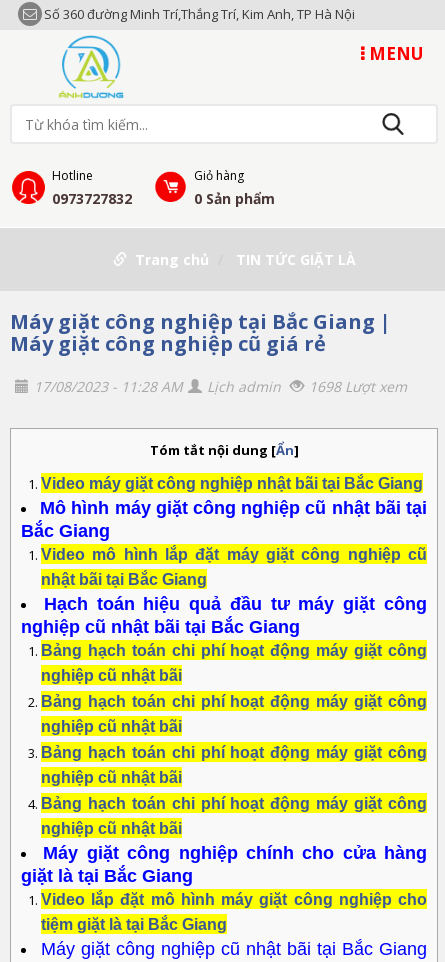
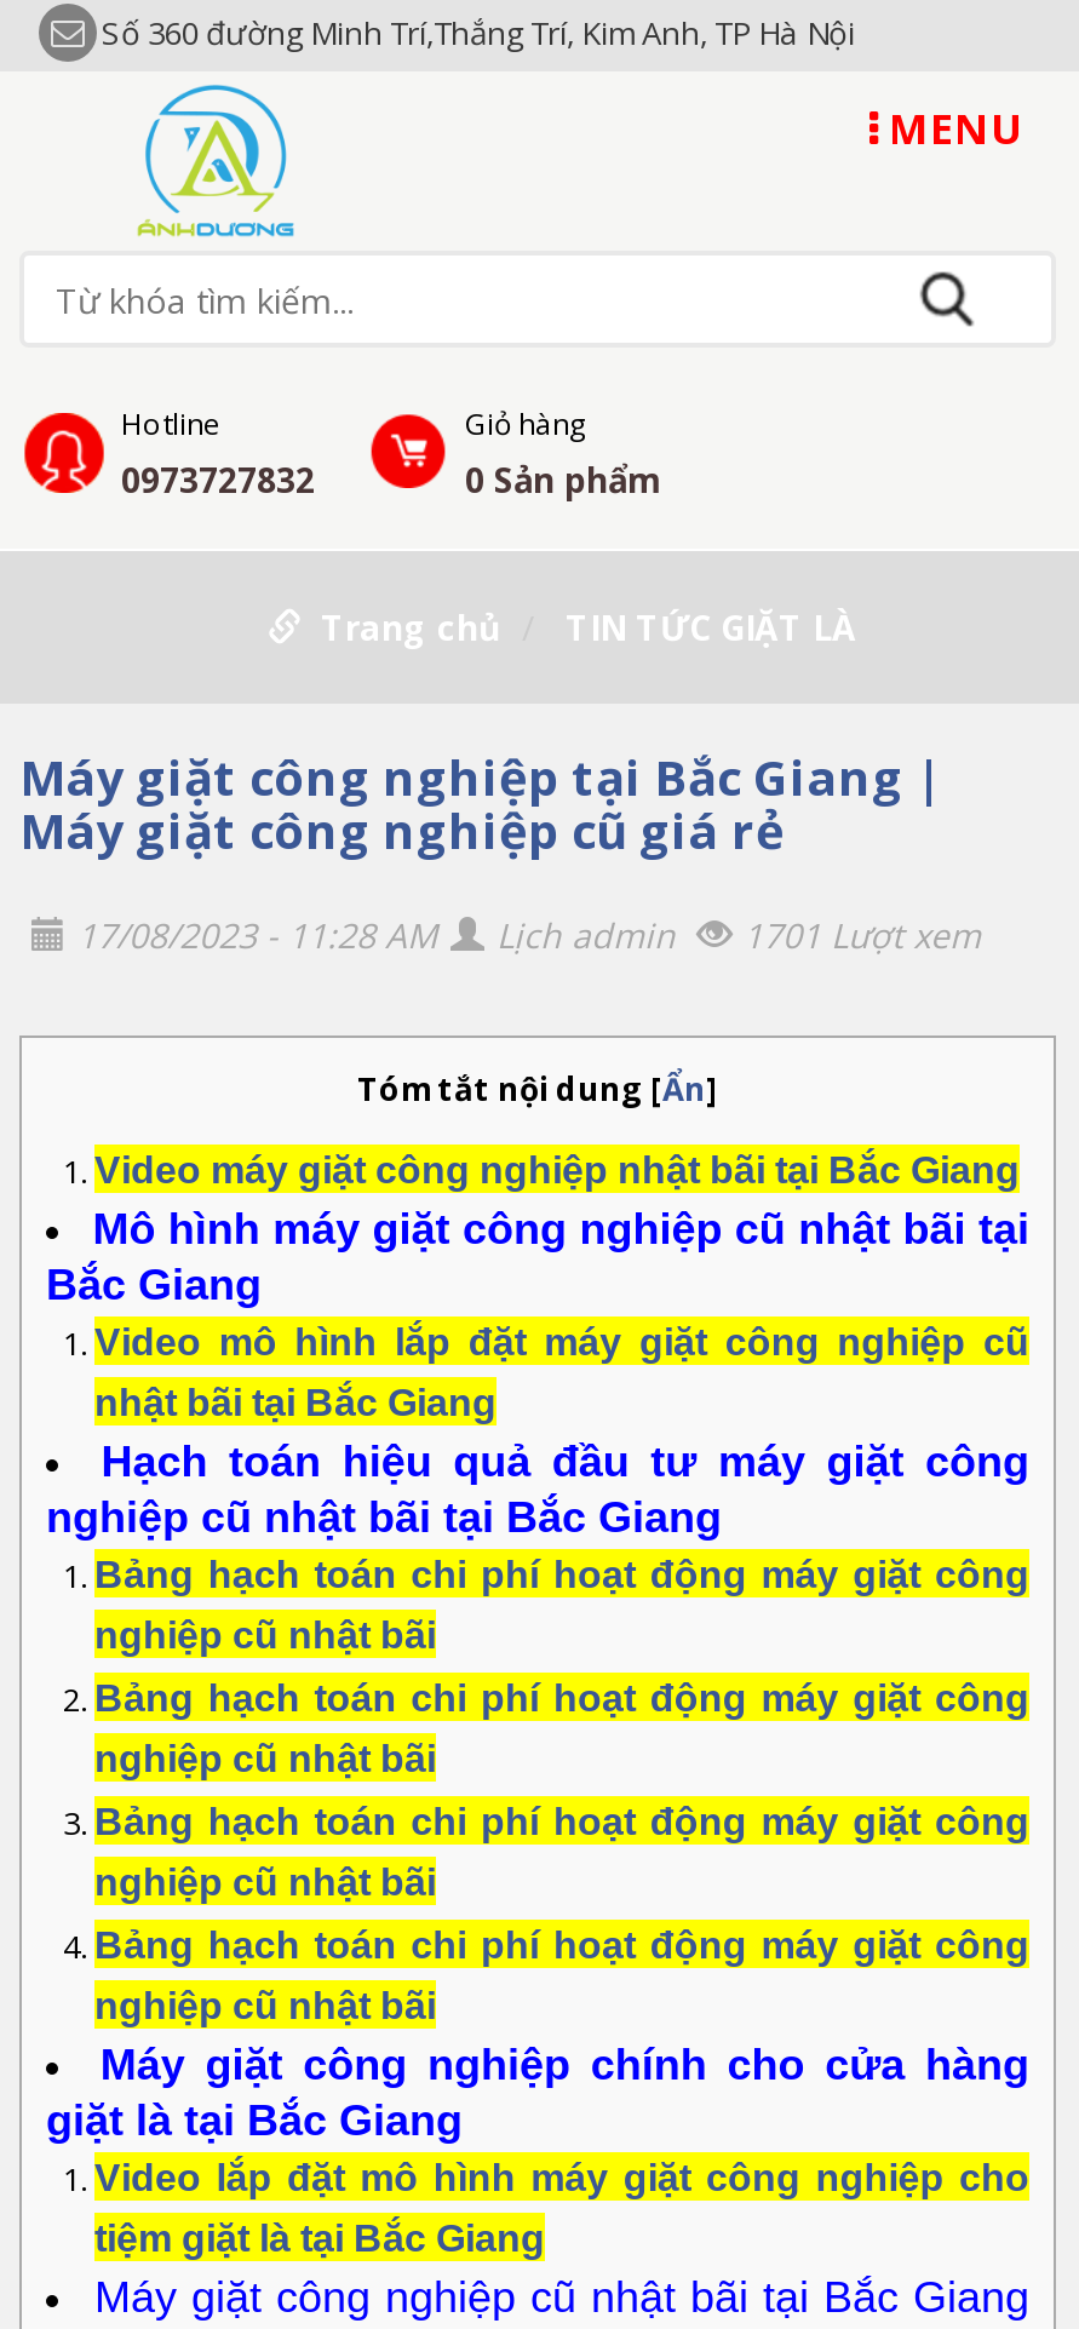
- 17/08/2023 - 11:28 AM Lịch admin 1698 Lượt xem
+ 17/08/2023 - 11:28 AM Lịch admin 1701 Lượt xem
